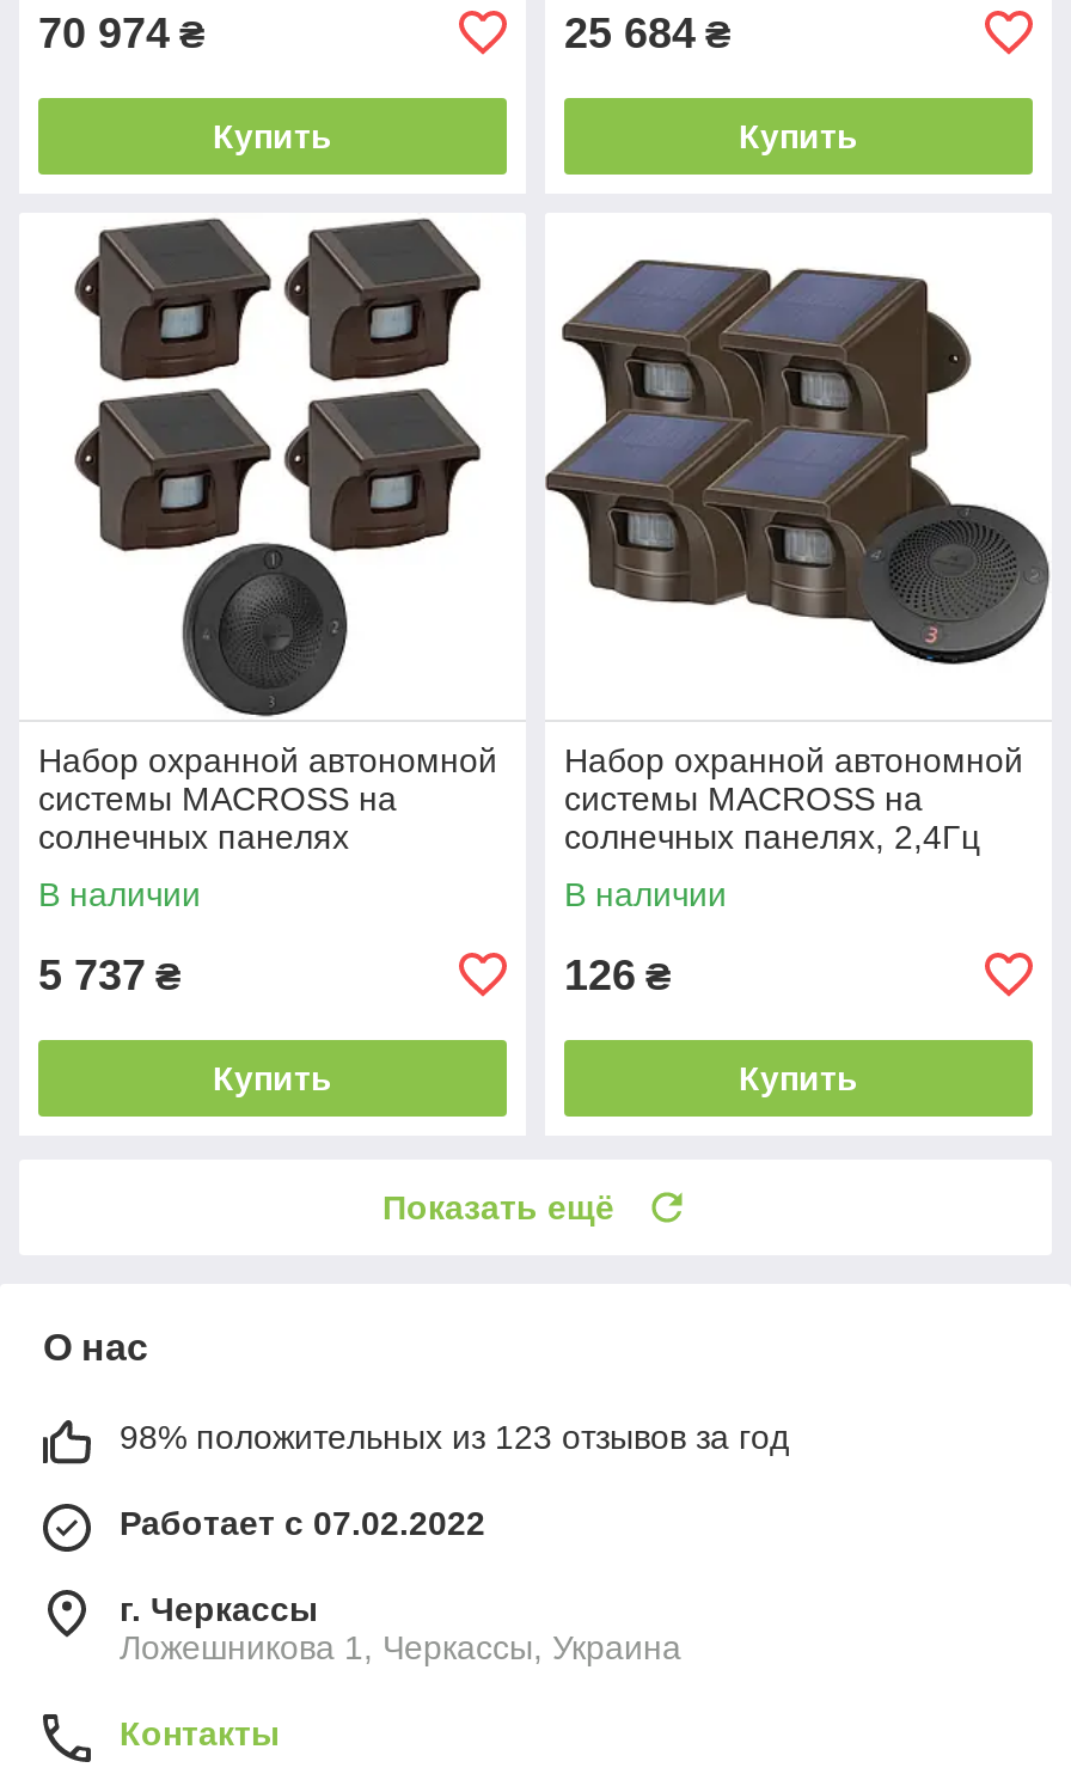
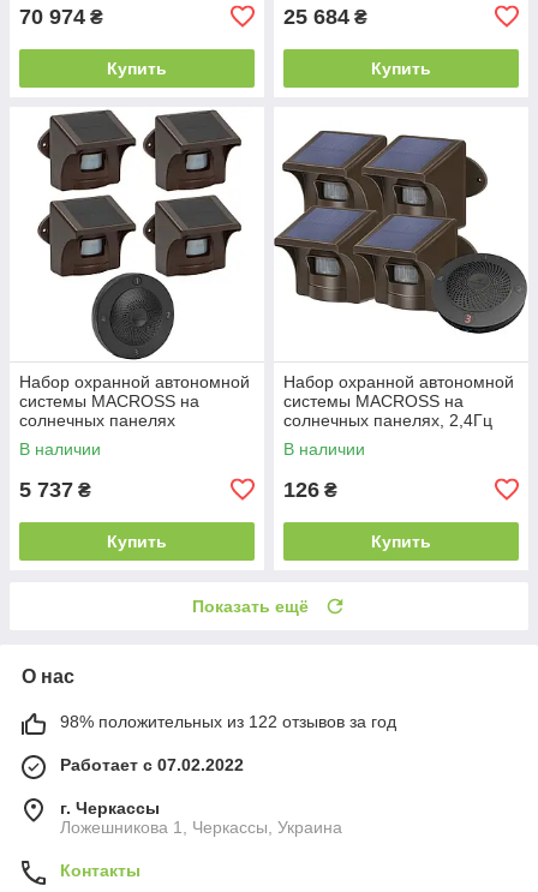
- 98% положительных из 123 отзывов за год
+ 98% положительных из 122 отзывов за год
